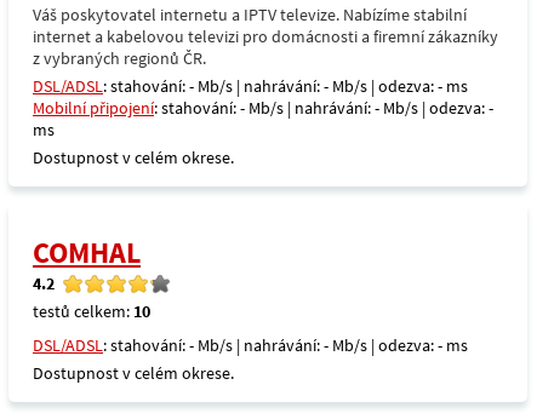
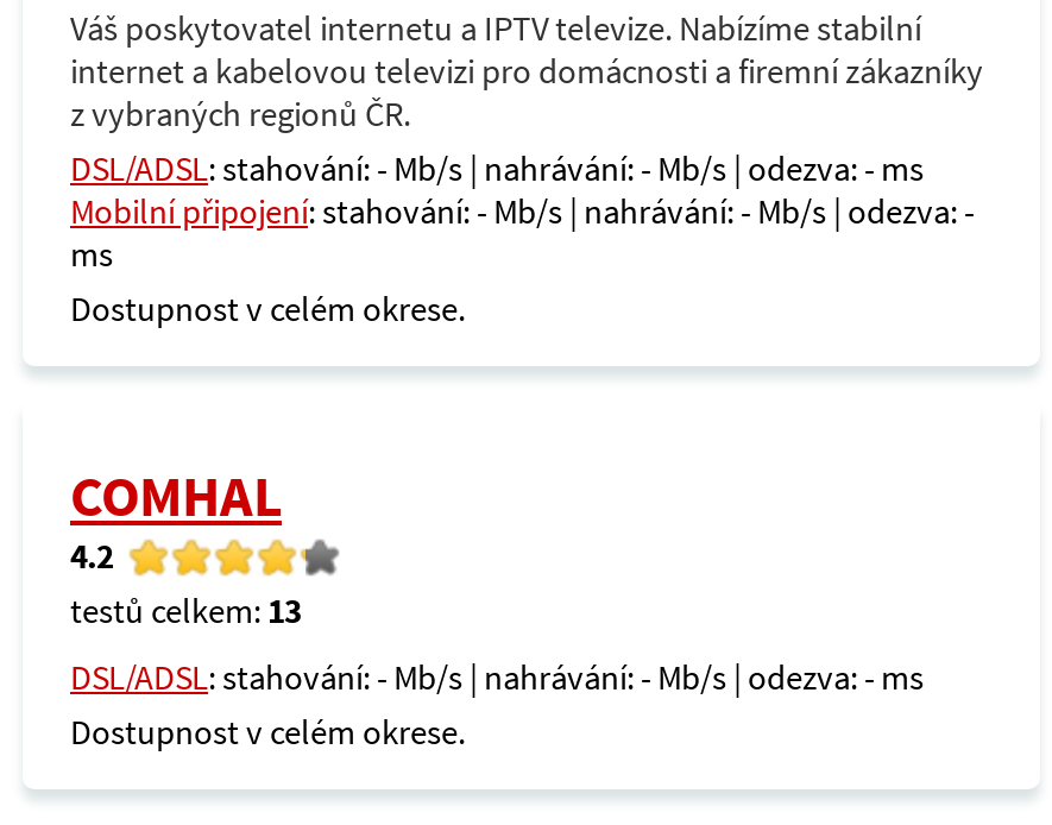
- testů celkem: 10
+ testů celkem: 13
